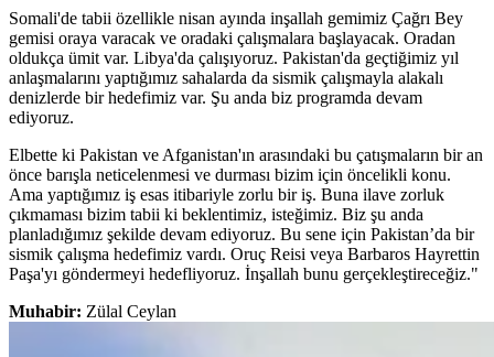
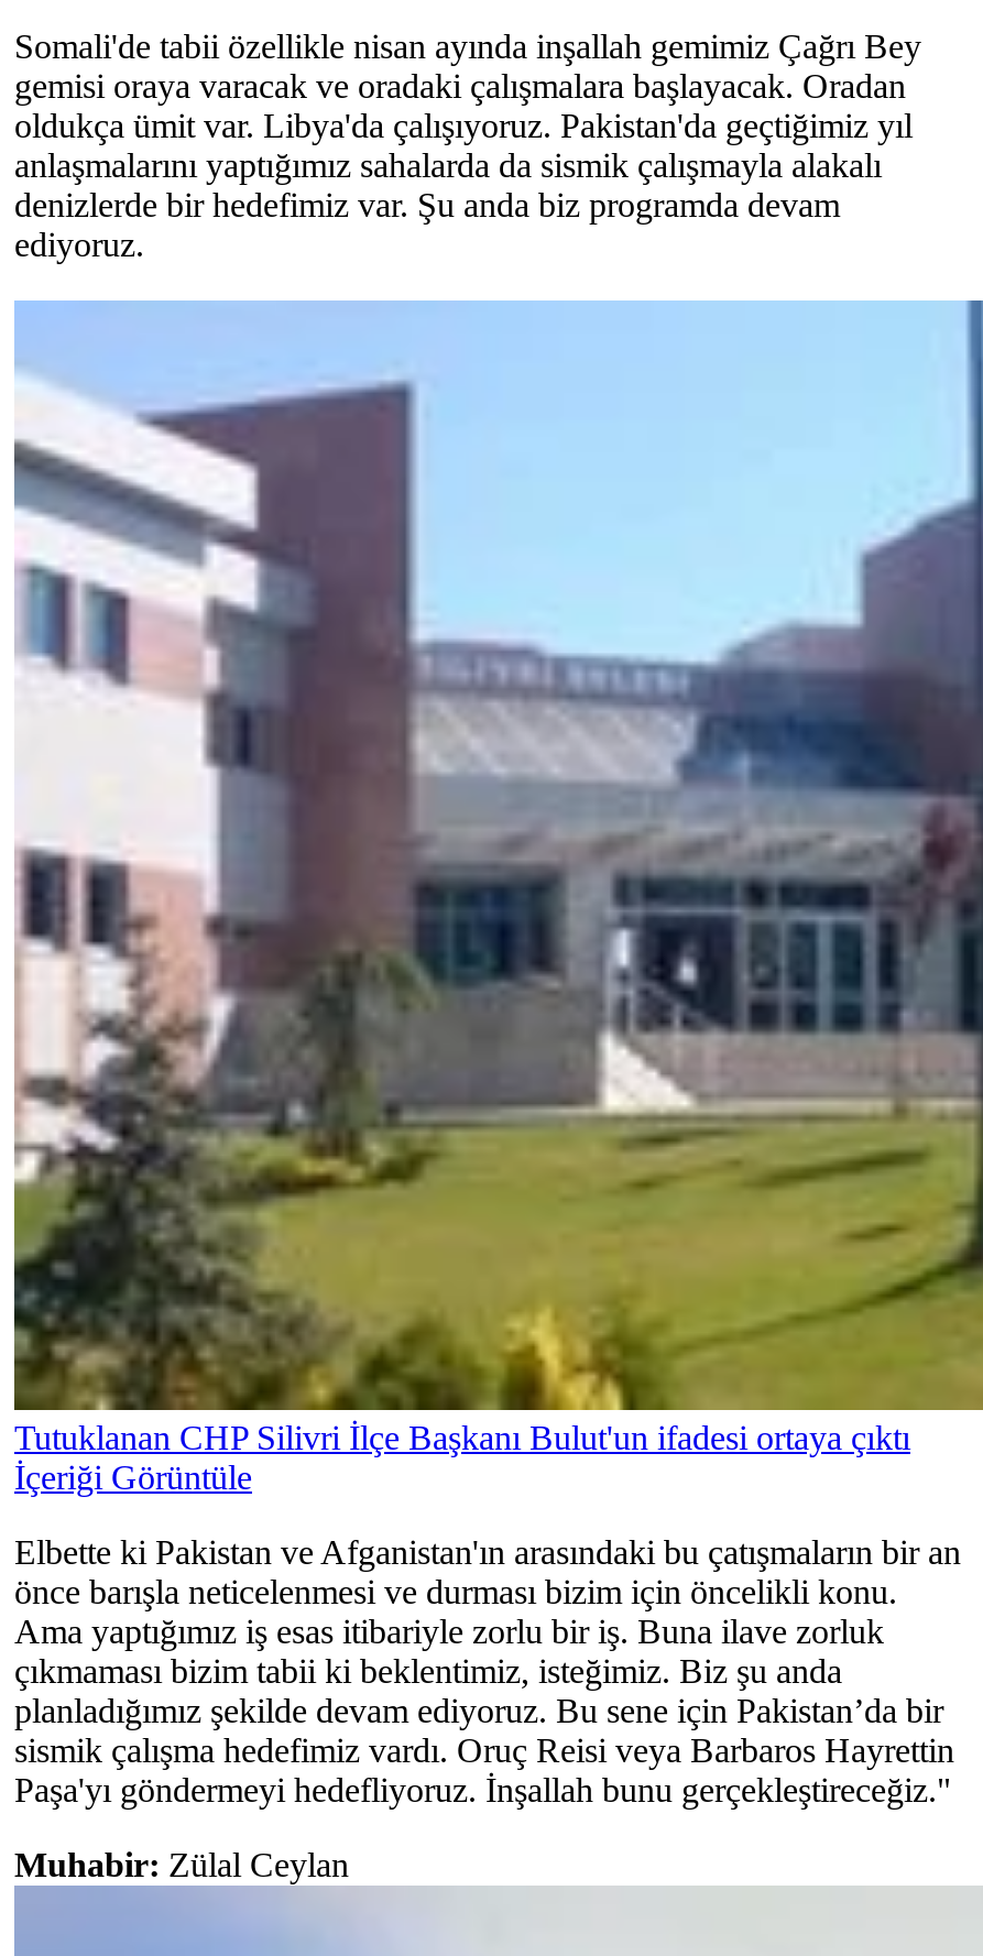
+ [image]
+ Tutuklanan CHP Silivri İlçe Başkanı Bulut'un ifadesi ortaya çıktı
+ İçeriği Görüntüle
